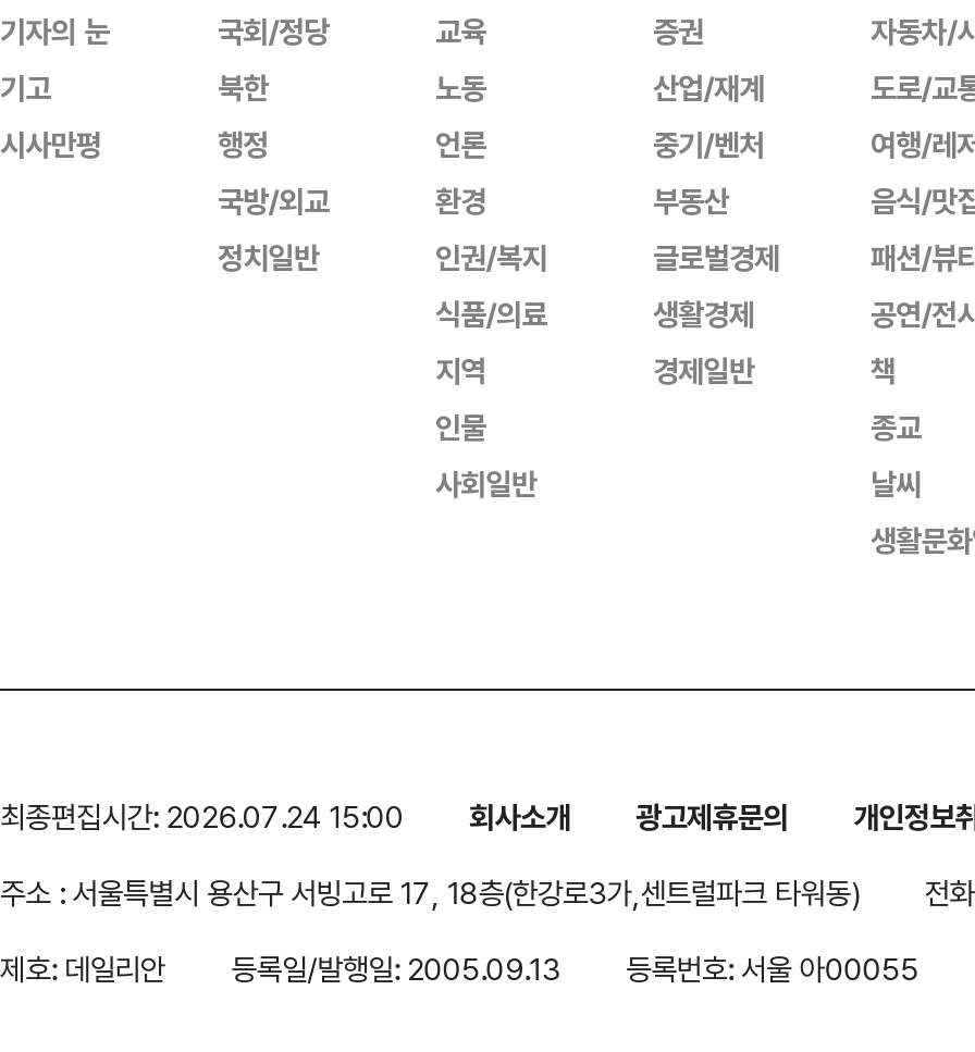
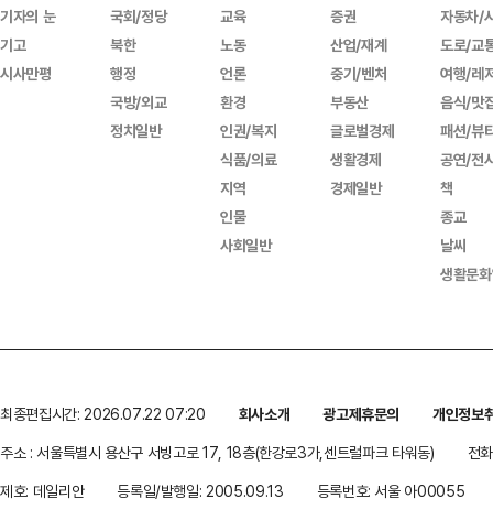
- 최종편집시간: 2026.07.24 15:00
+ 최종편집시간: 2026.07.22 07:20
